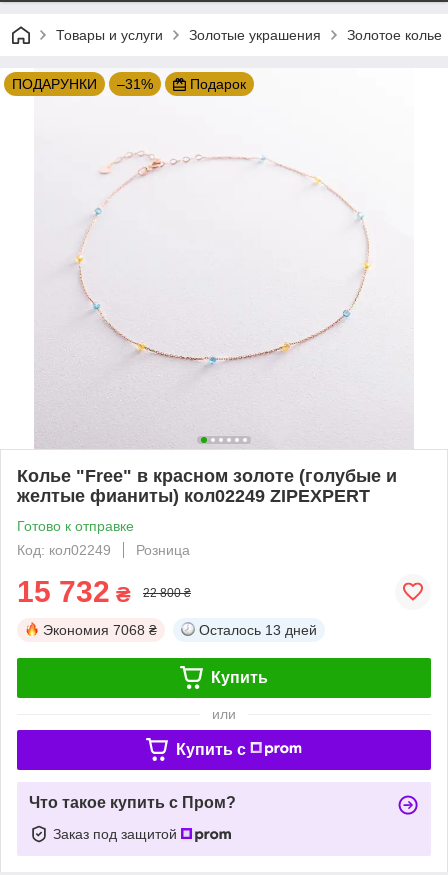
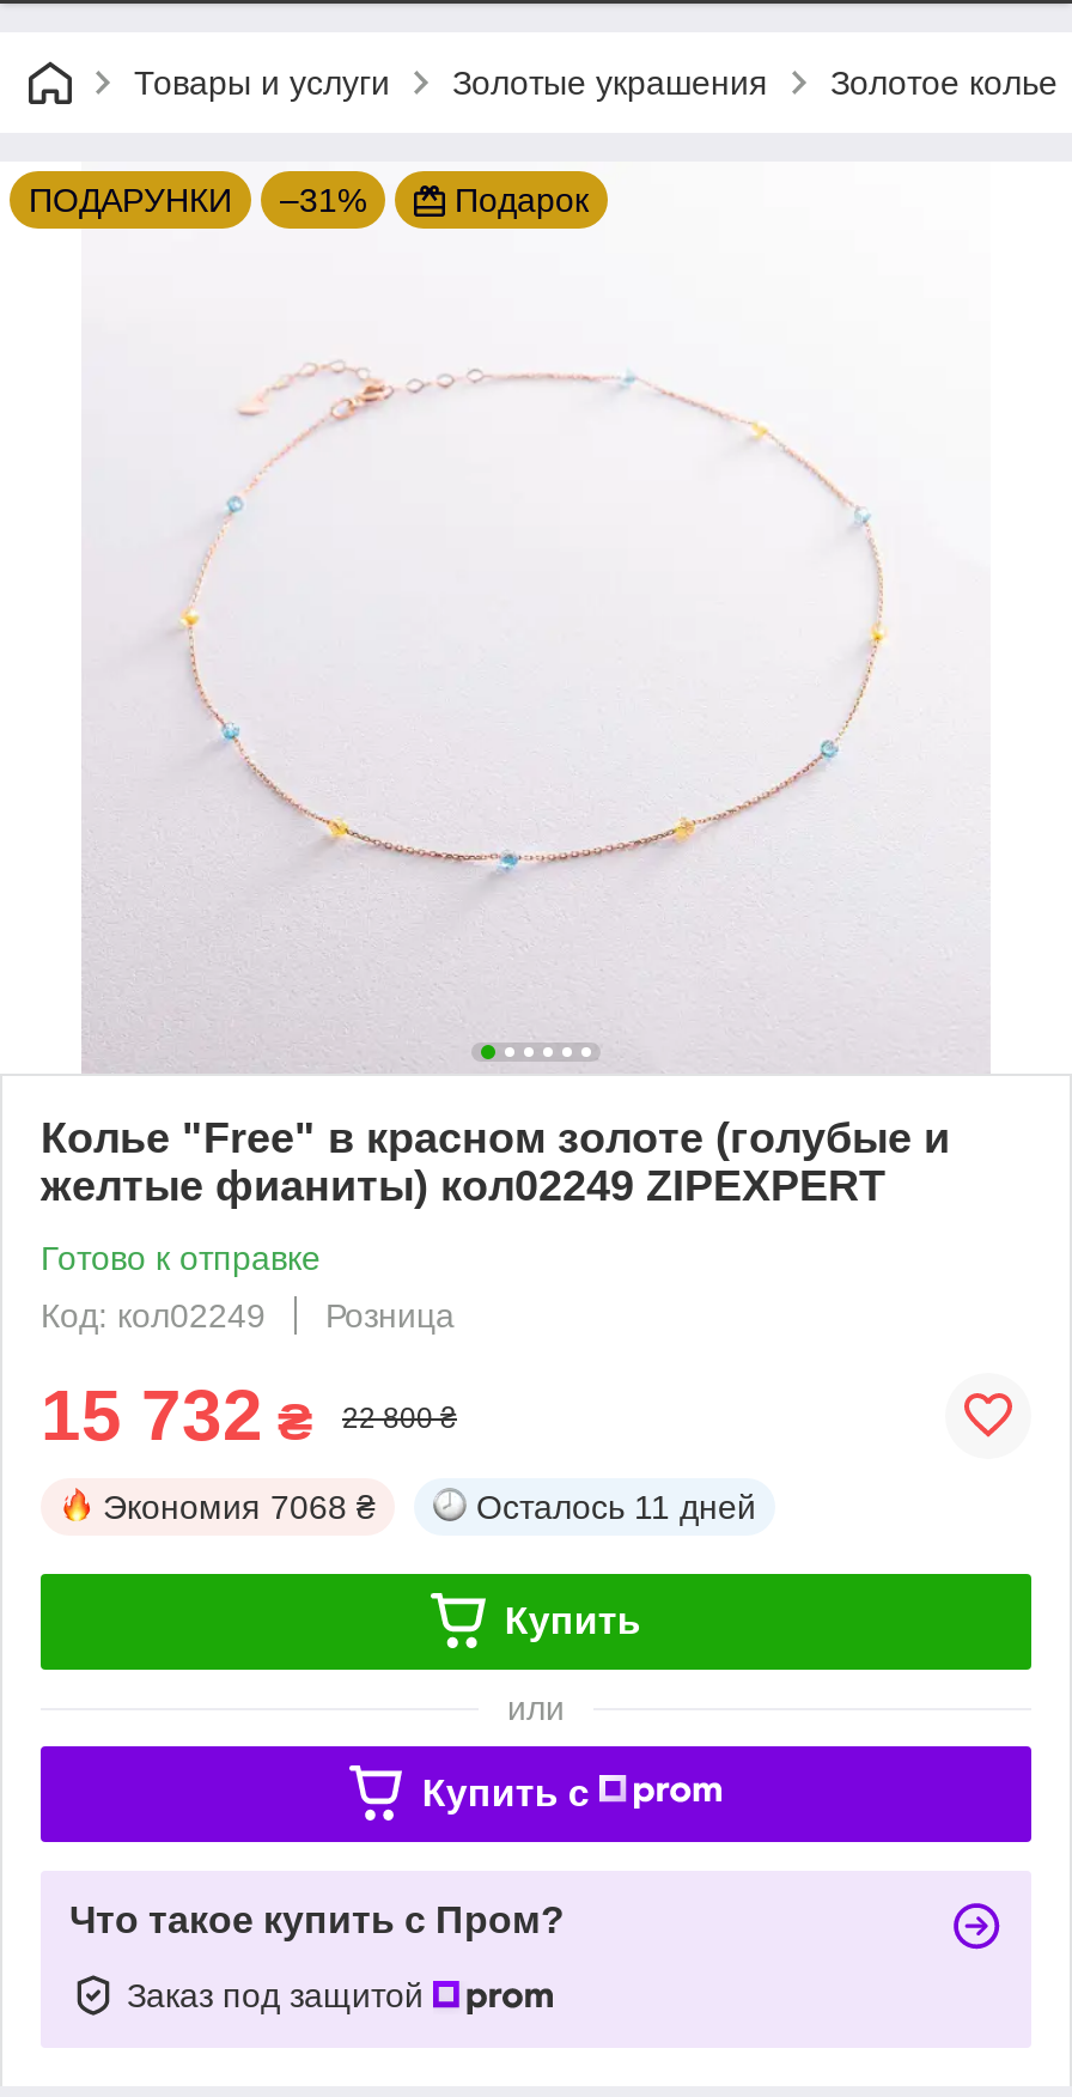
- Осталось 13 дней
+ Осталось 11 дней
